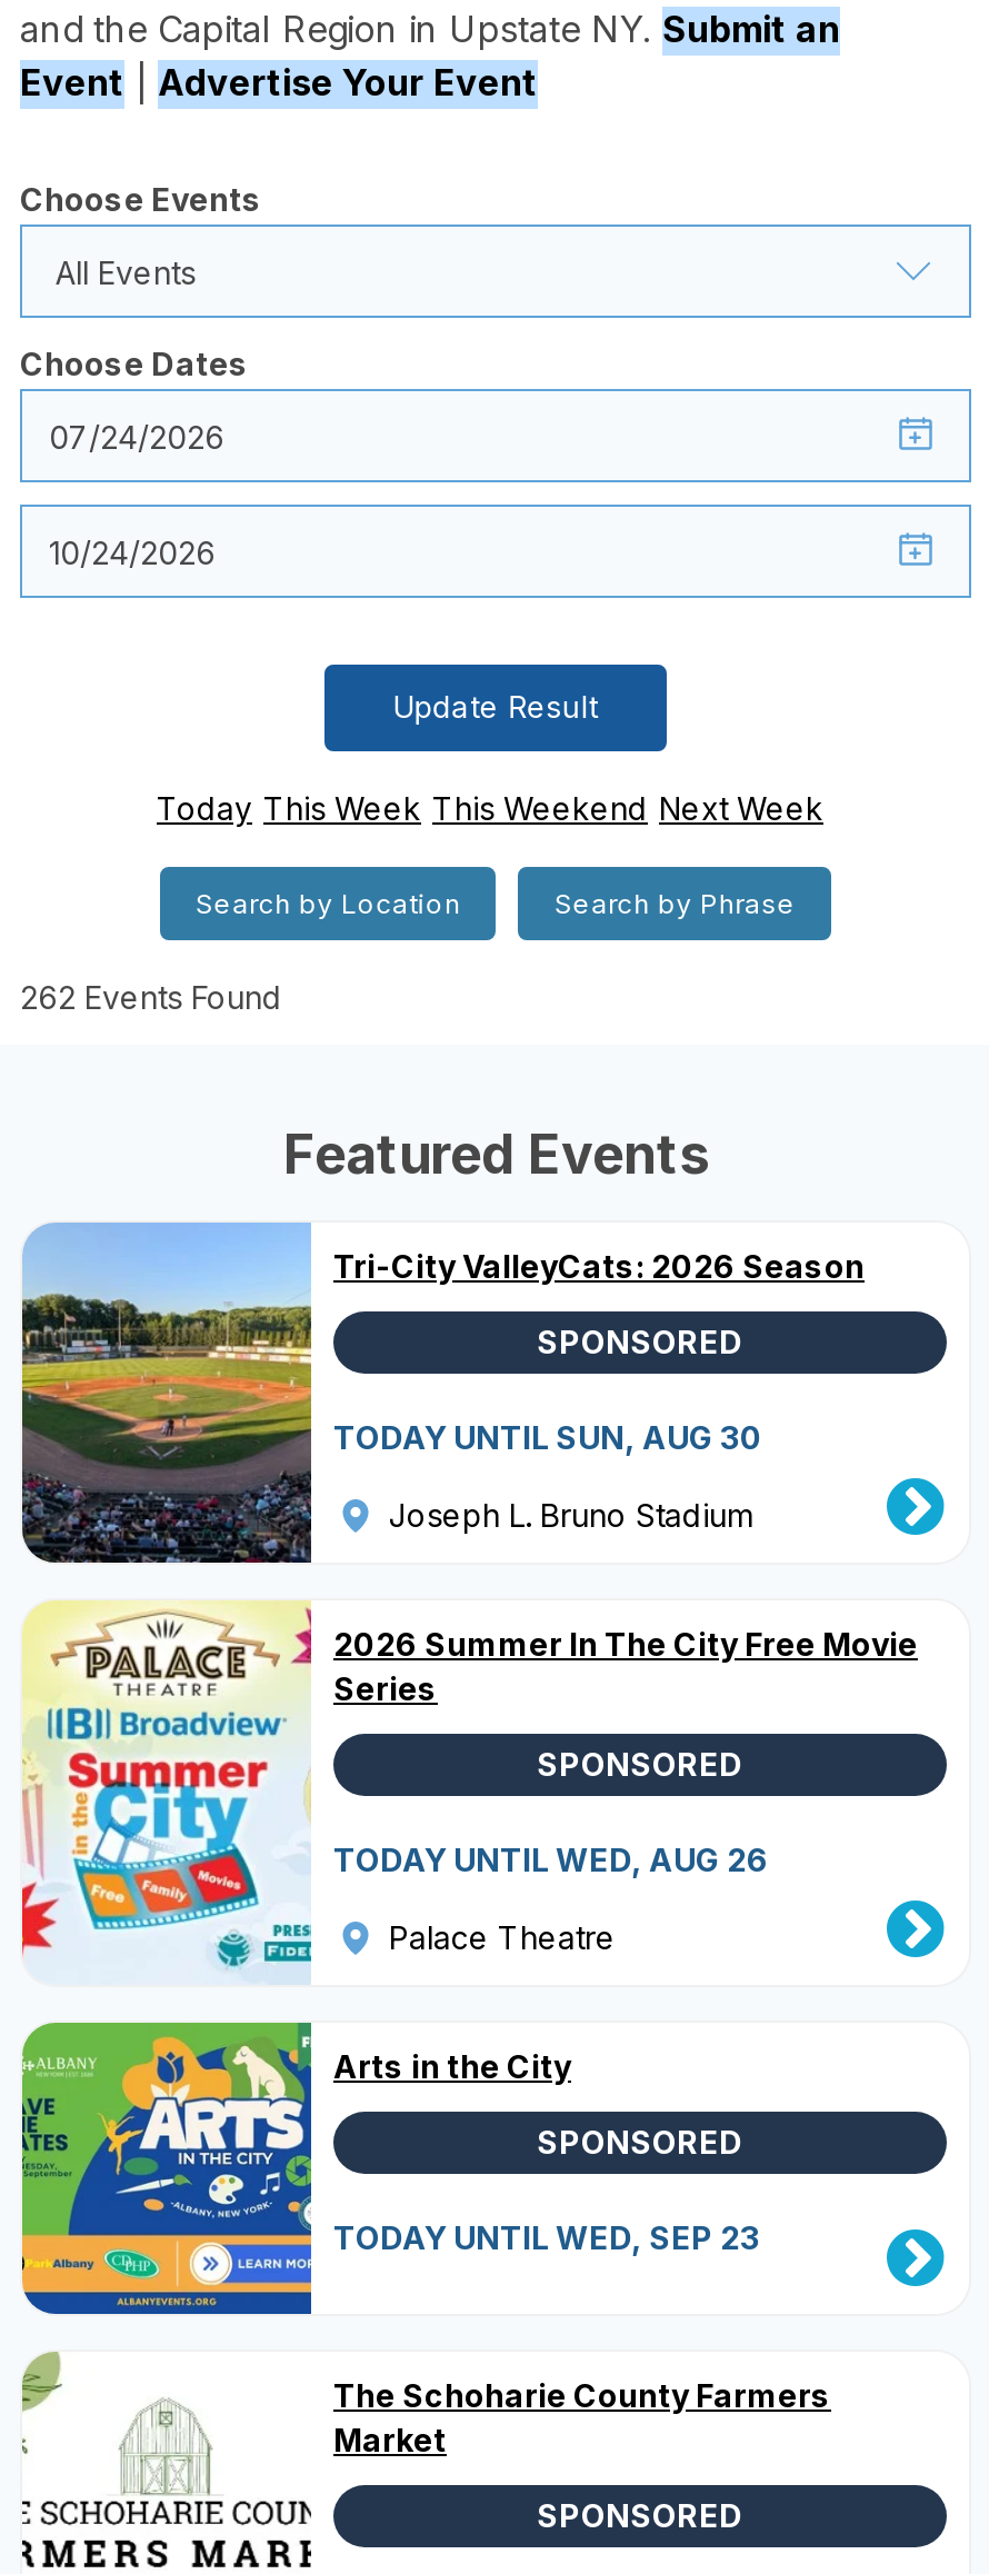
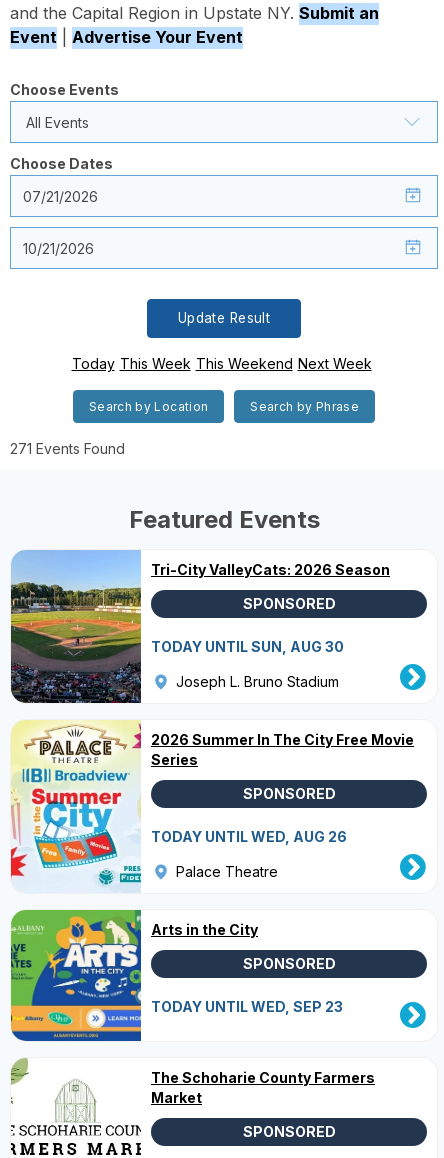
- 262 Events Found
+ 271 Events Found
